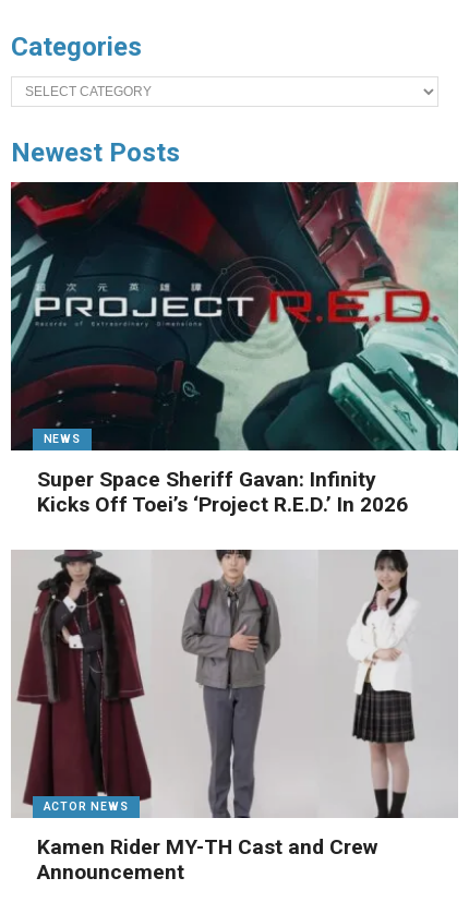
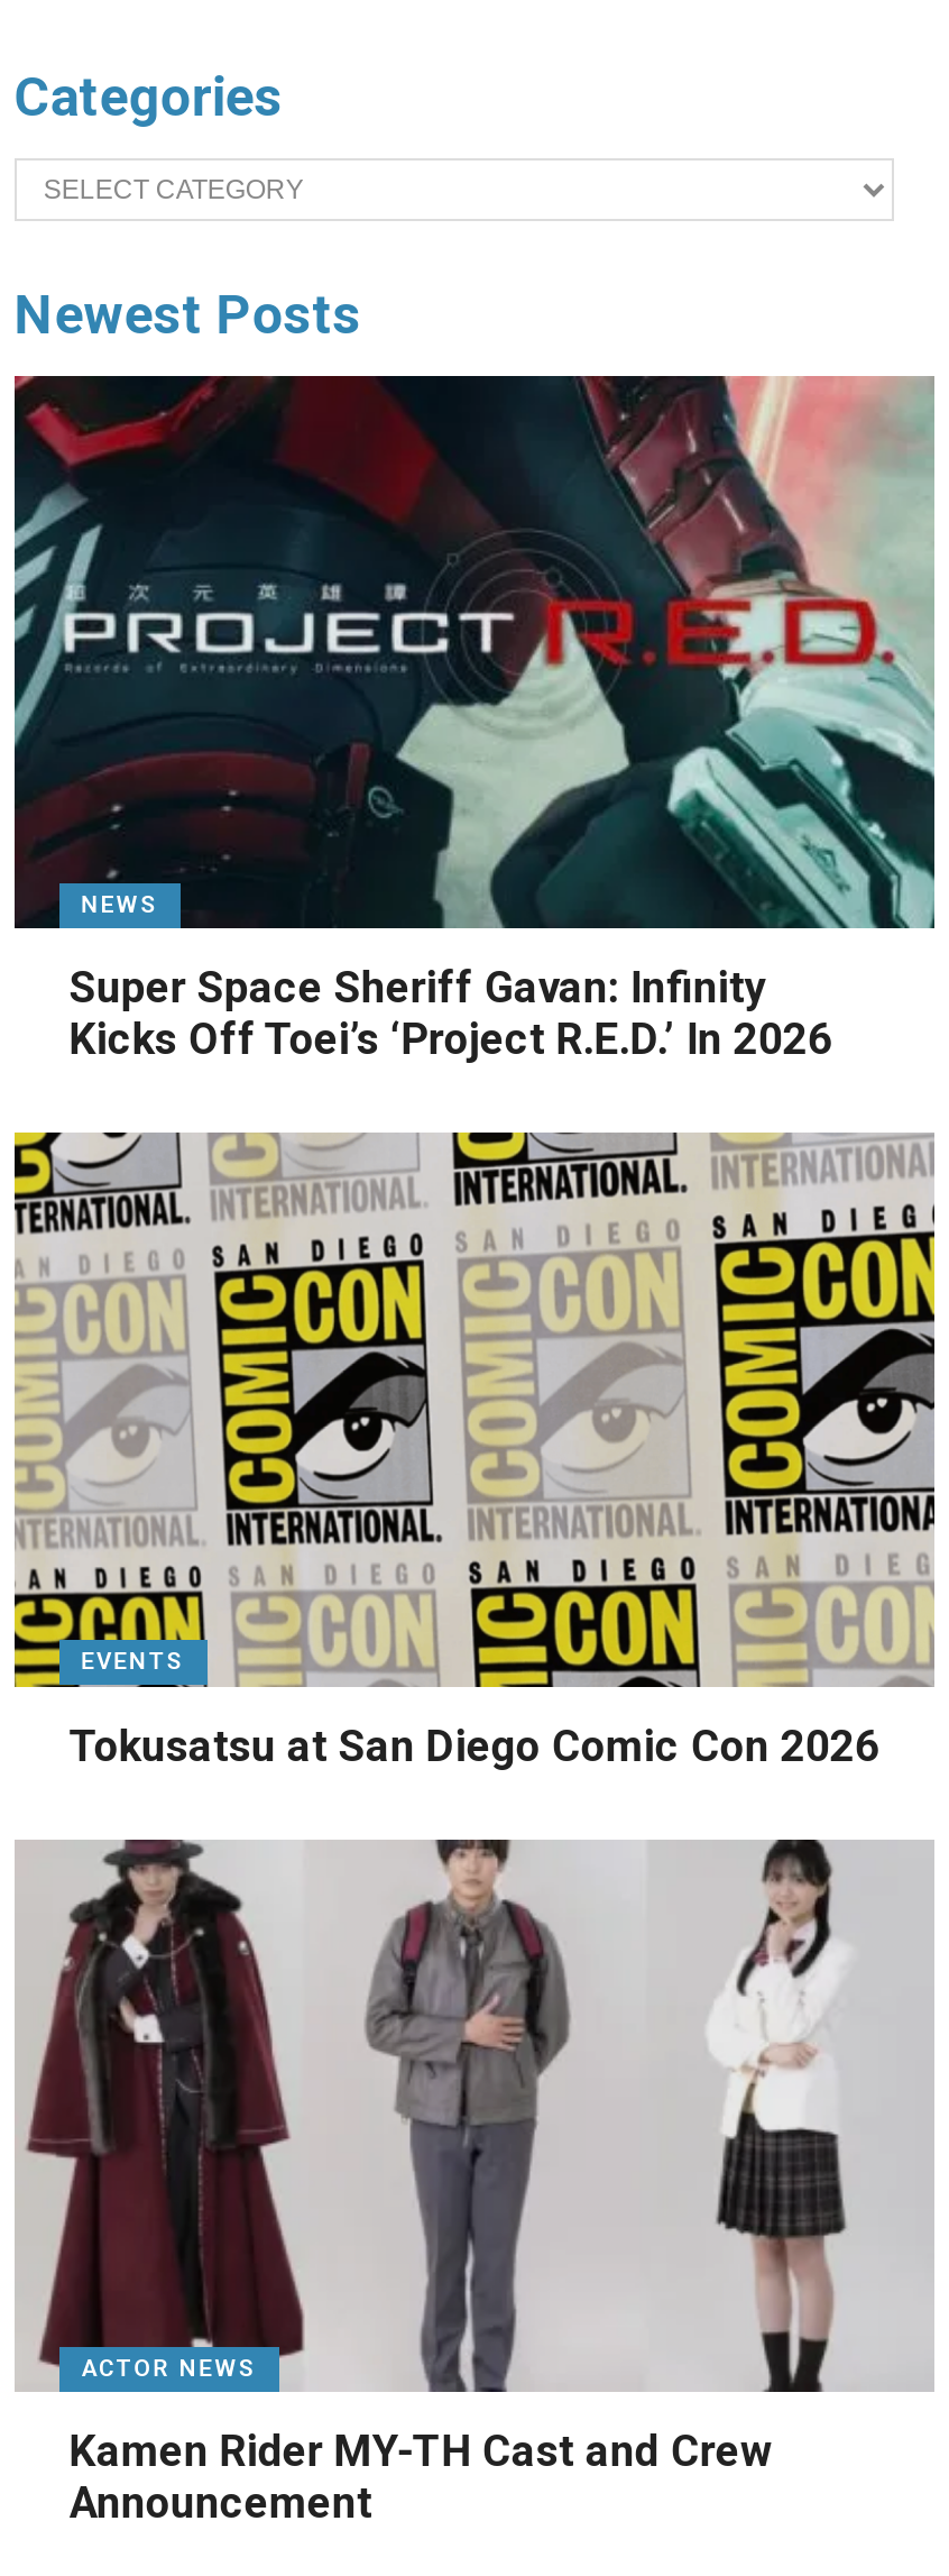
+ [image]
+ EVENTS
+ Tokusatsu at San Diego Comic Con 2026
